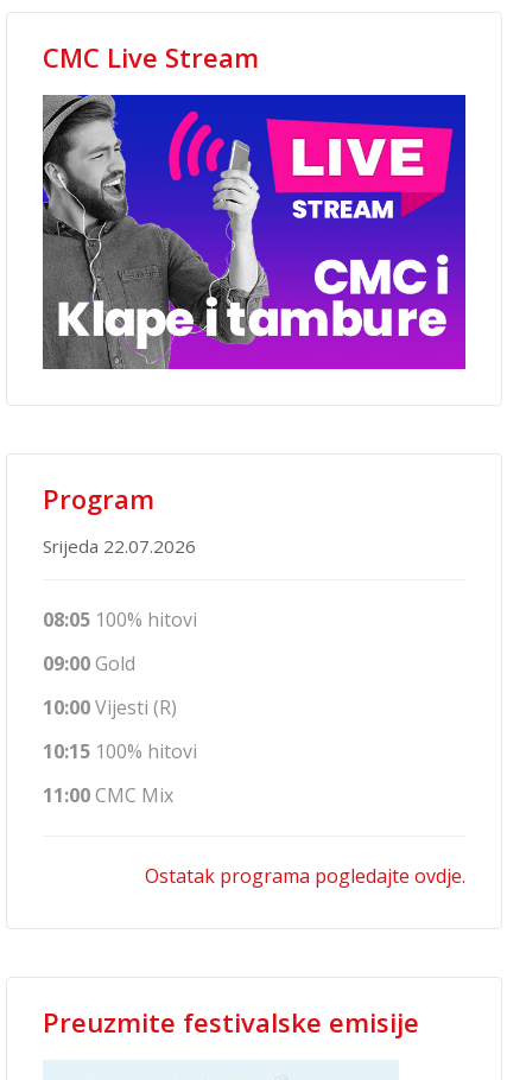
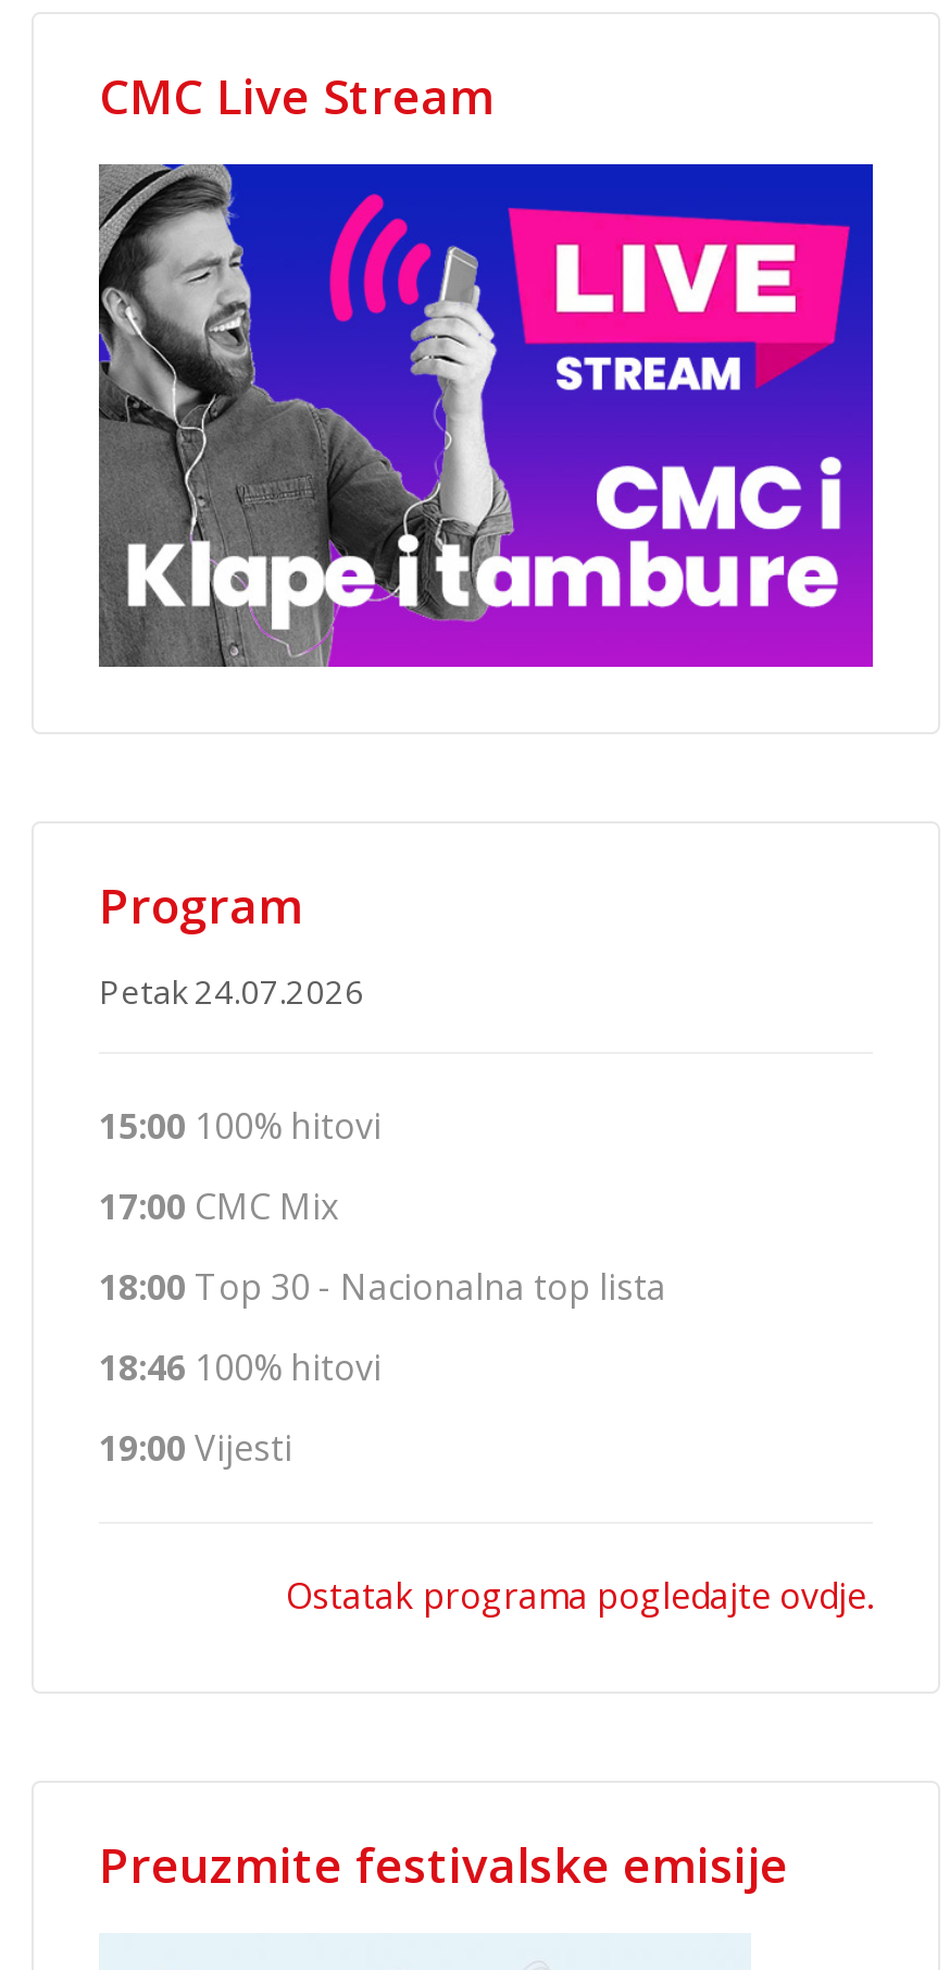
- Srijeda 22.07.2026
+ Petak 24.07.2026

- 08:05 100% hitovi
+ 15:00 100% hitovi

- 09:00 Gold
+ 17:00 CMC Mix

- 10:00 Vijesti (R)
+ 18:00 Top 30 - Nacionalna top lista

- 10:15 100% hitovi
+ 18:46 100% hitovi

- 11:00 CMC Mix
+ 19:00 Vijesti
